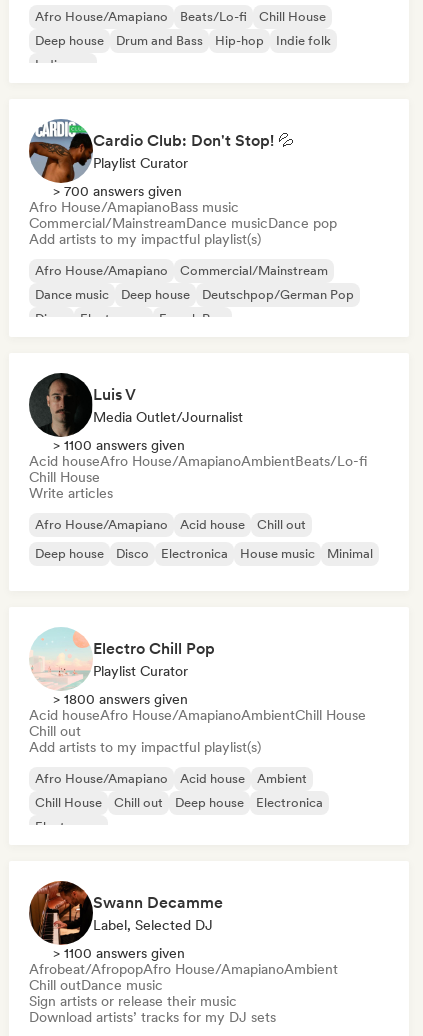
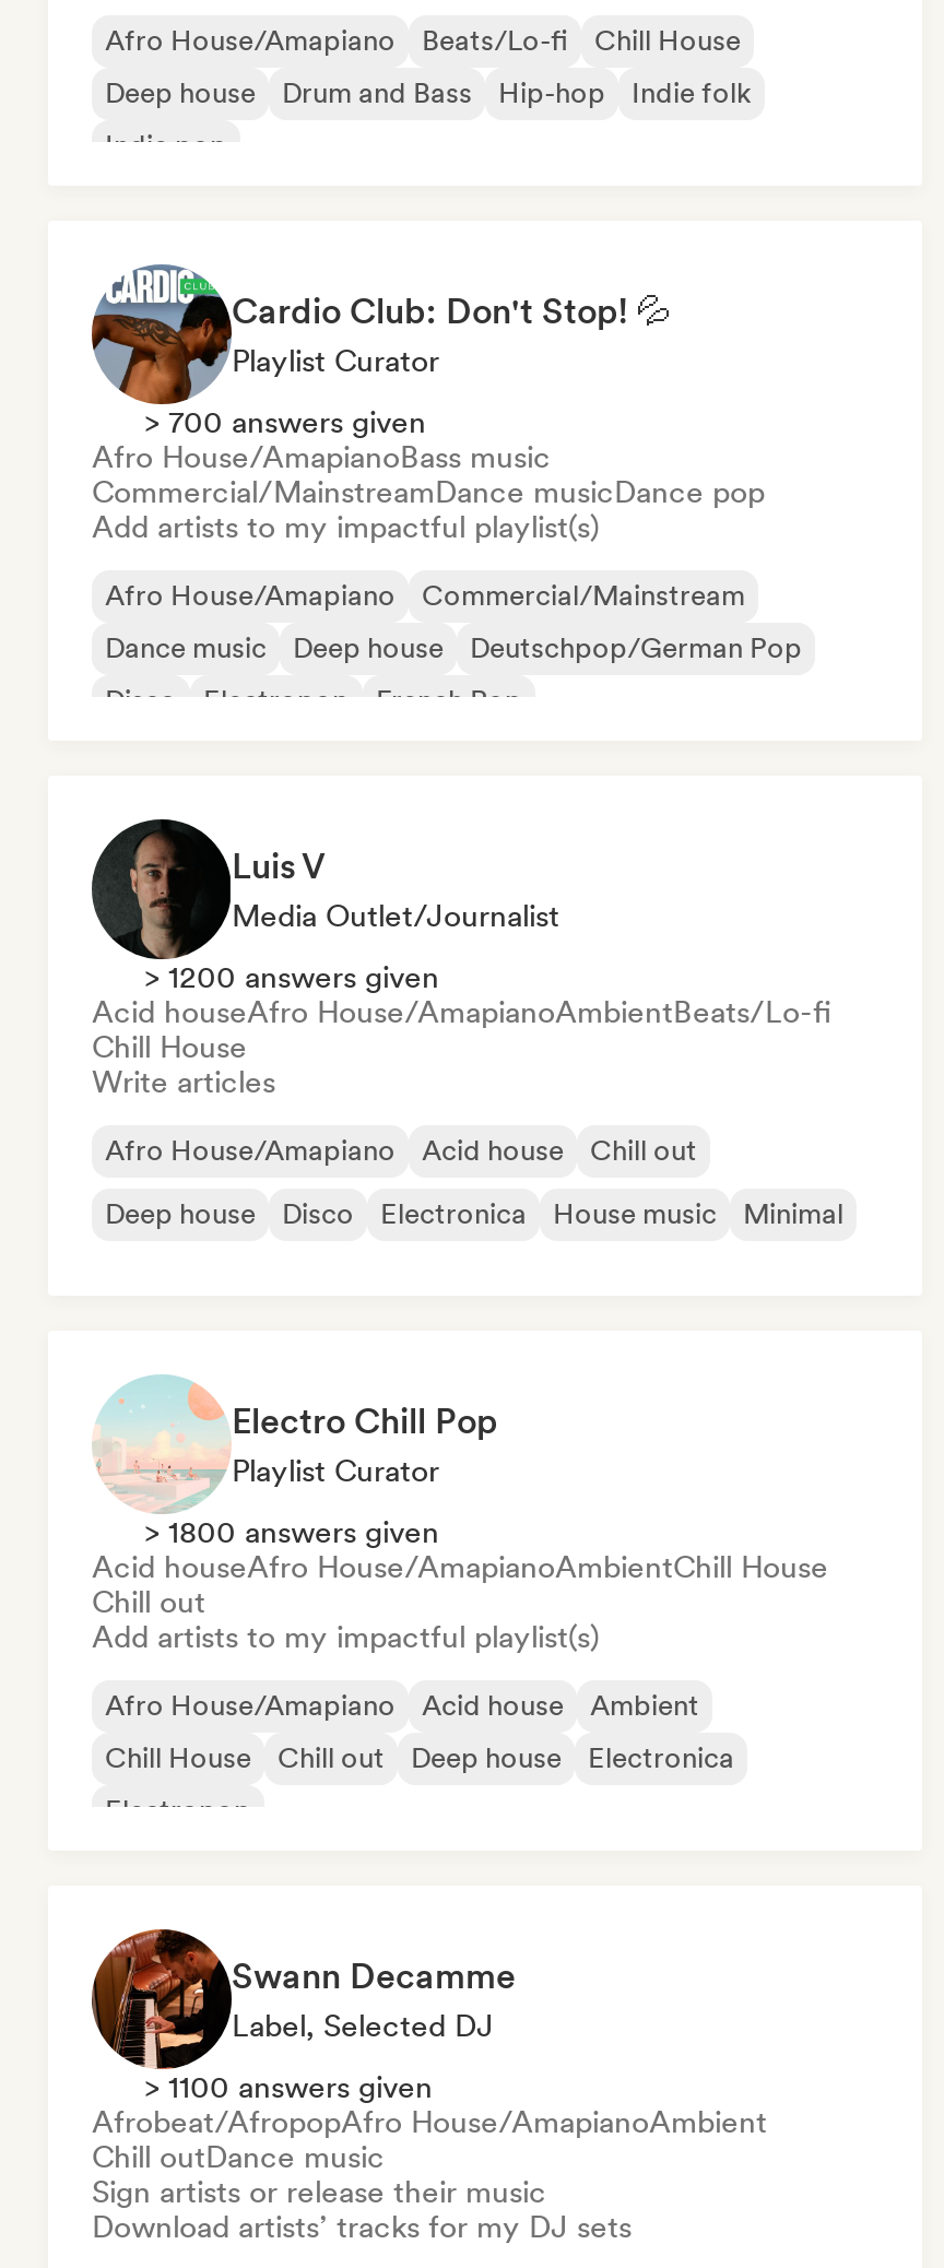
- > 1100 answers given
+ > 1200 answers given
